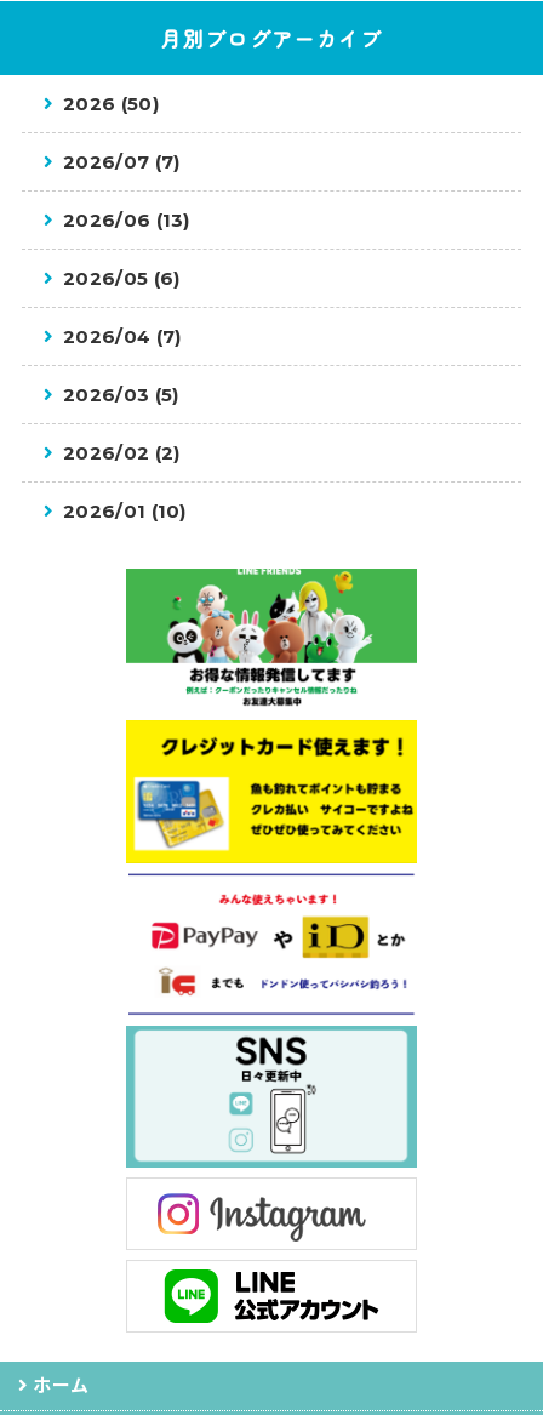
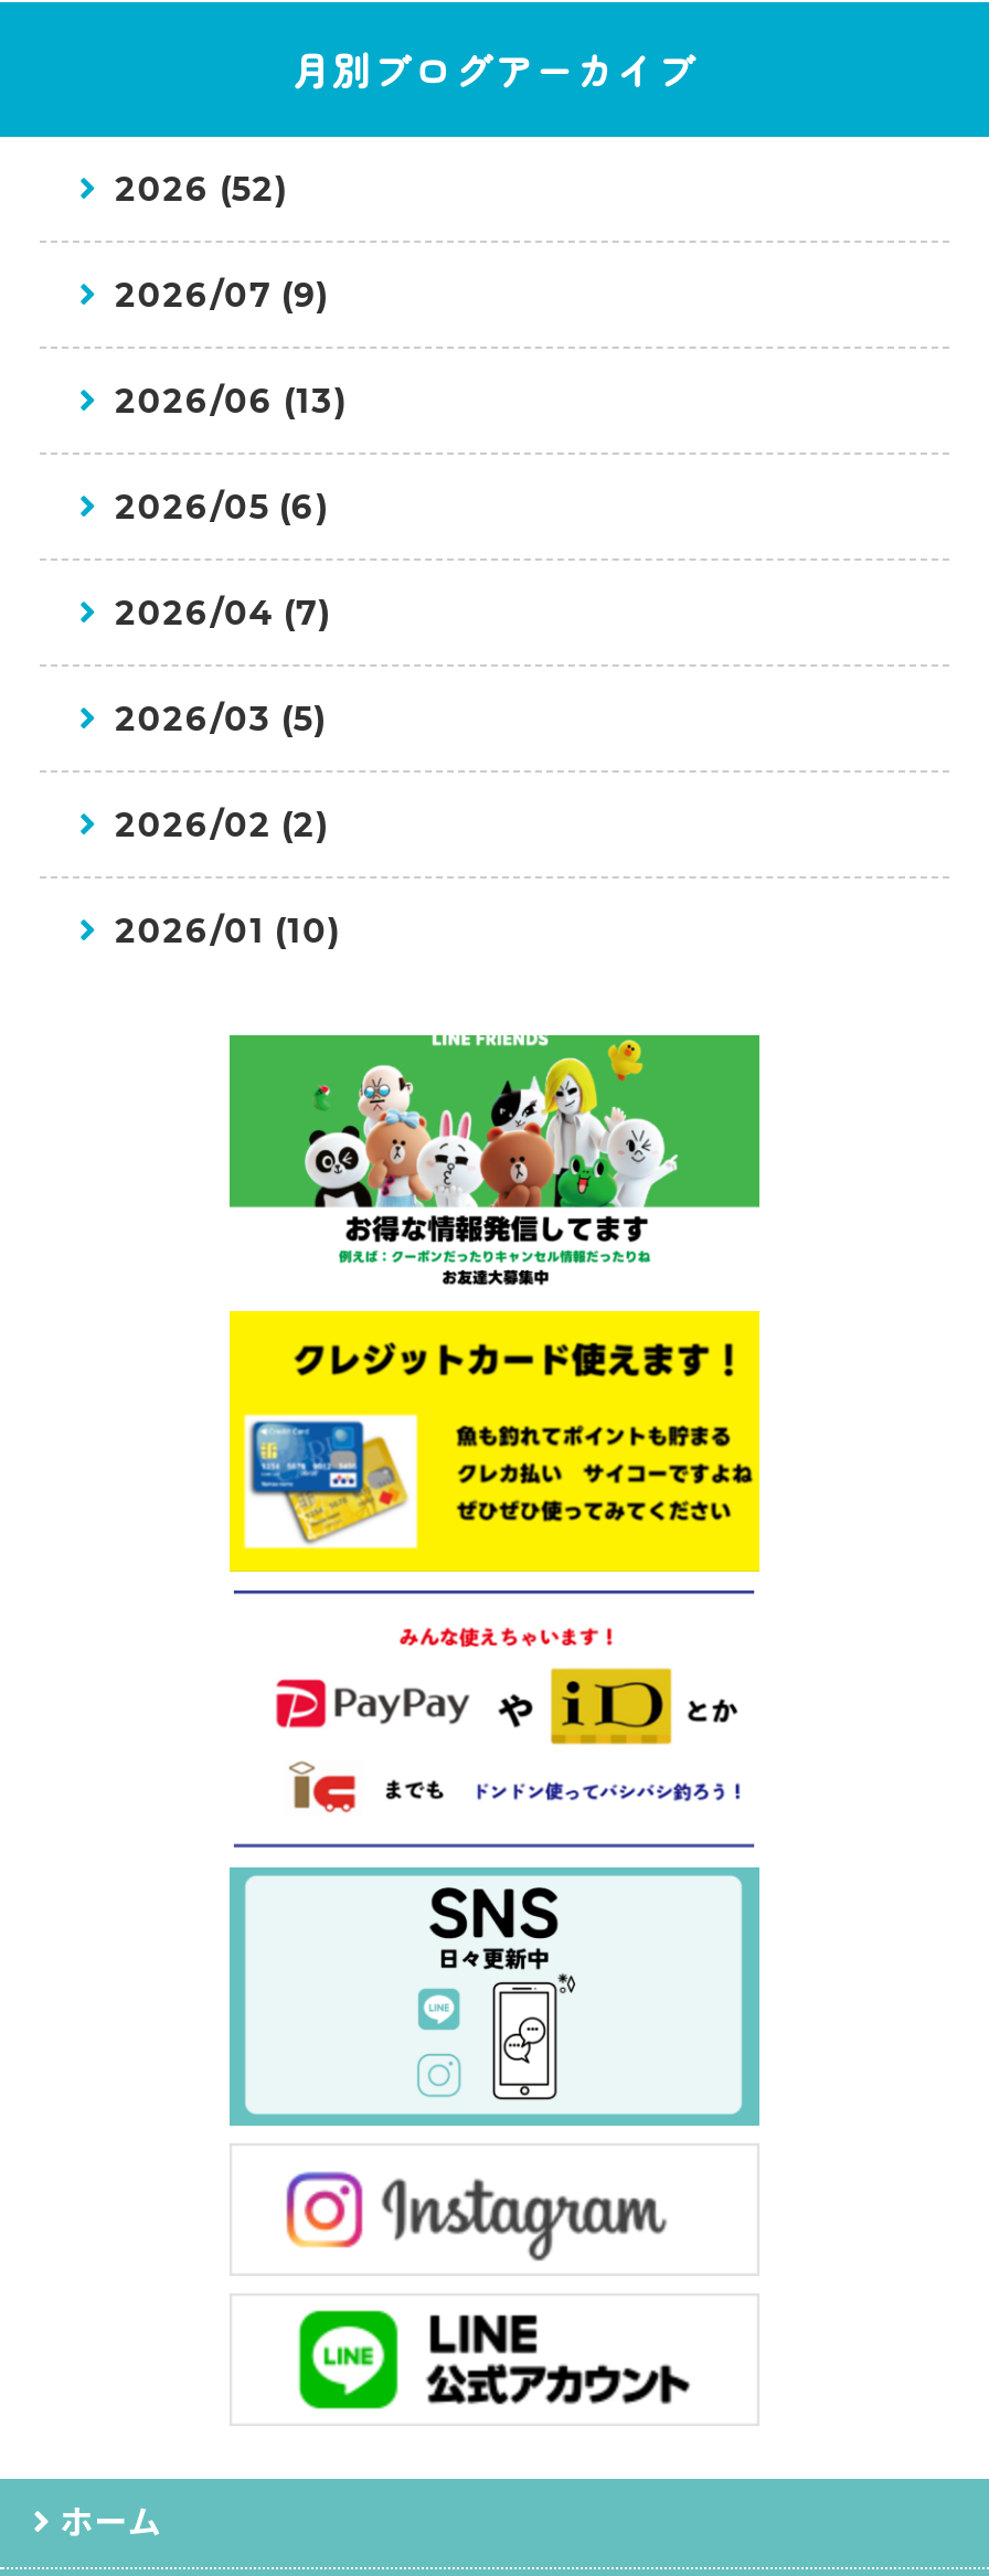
- 2026 (50)
+ 2026 (52)

- 2026/07 (7)
+ 2026/07 (9)
